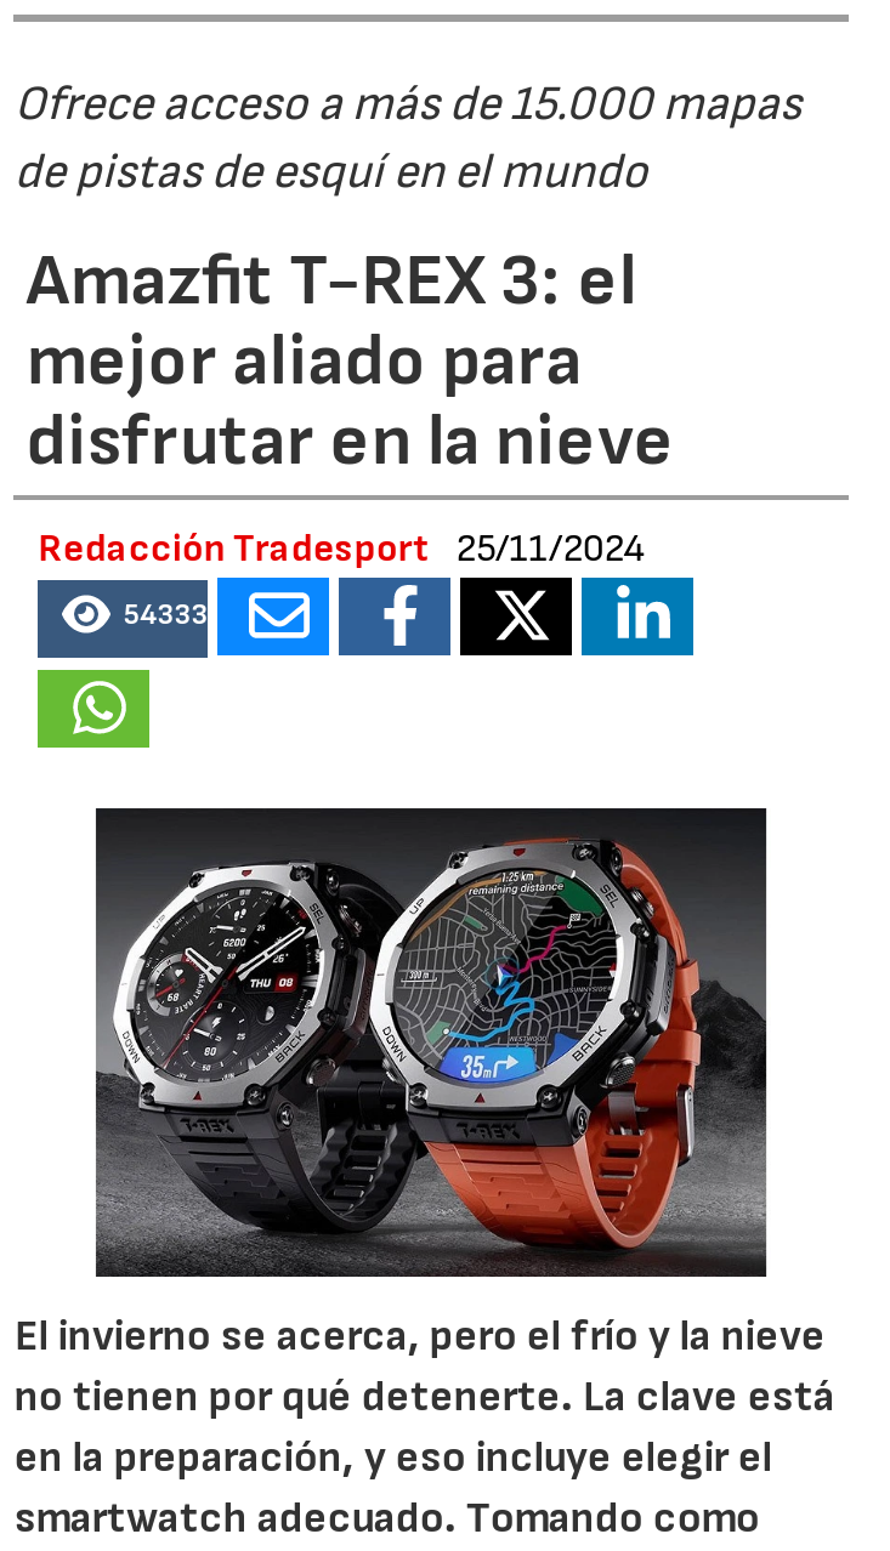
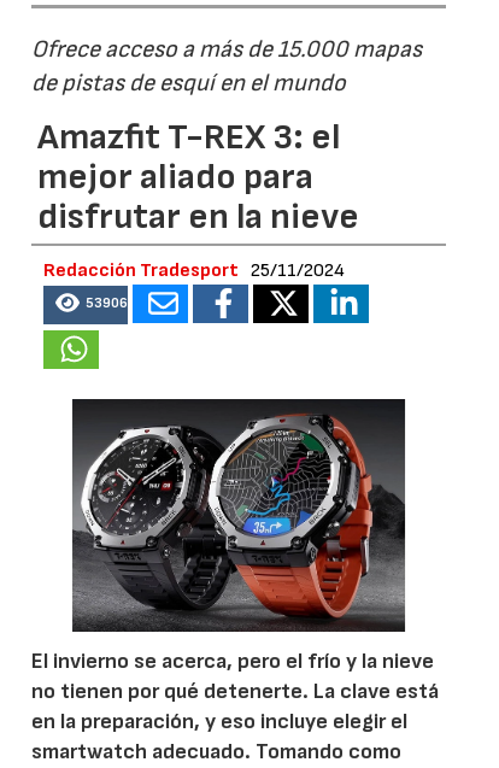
- 54333
+ 53906
